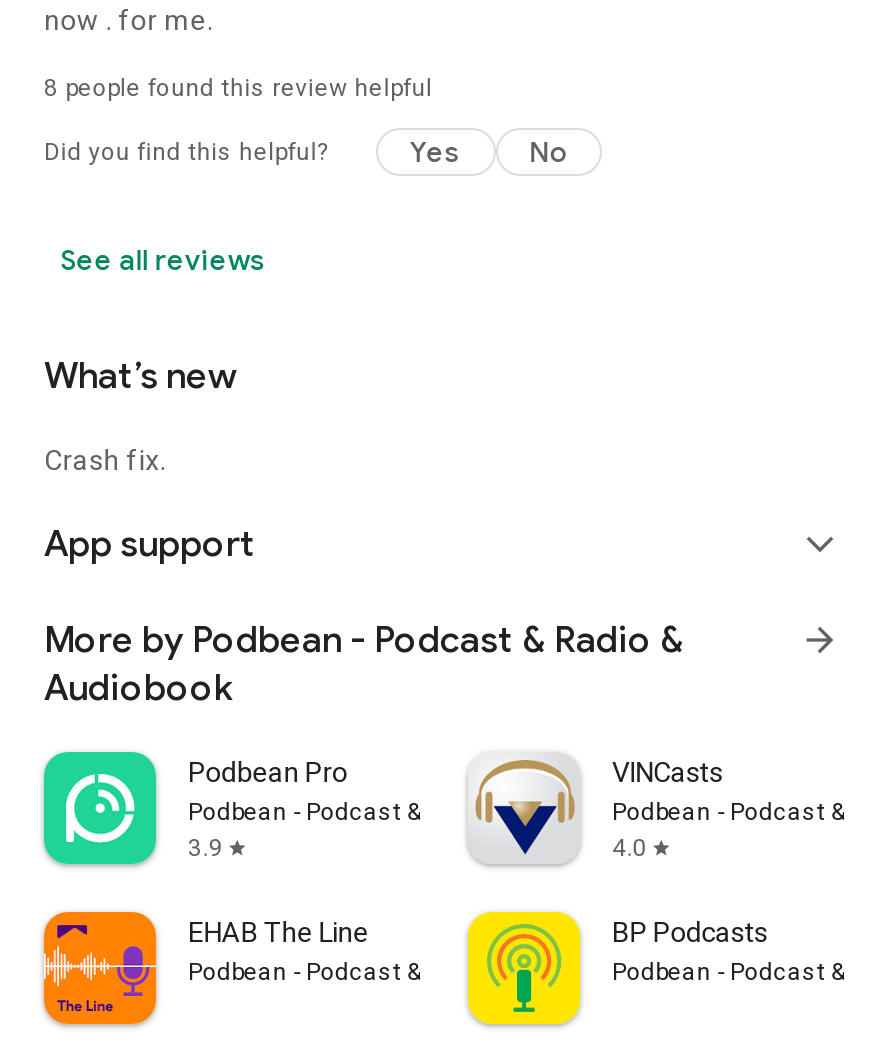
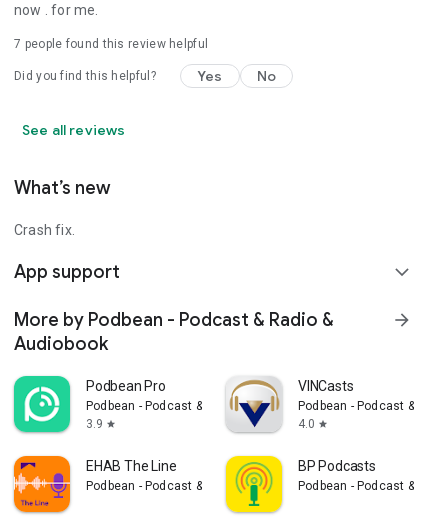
- 8 people found this review helpful
+ 7 people found this review helpful
